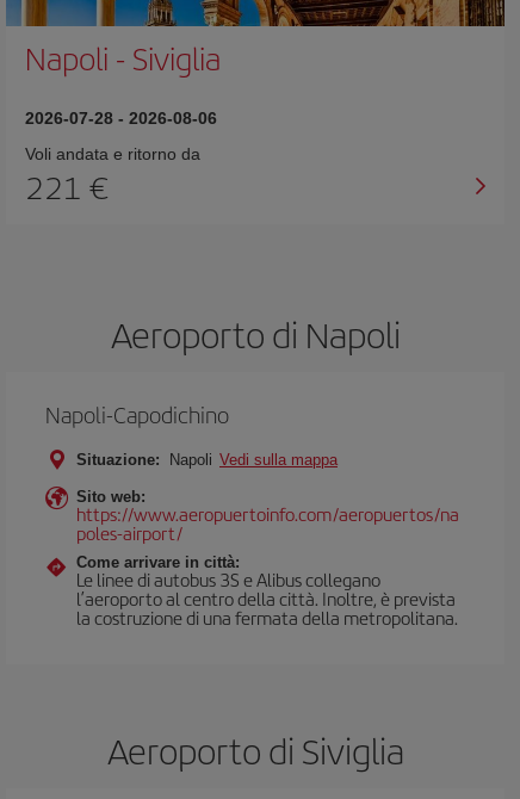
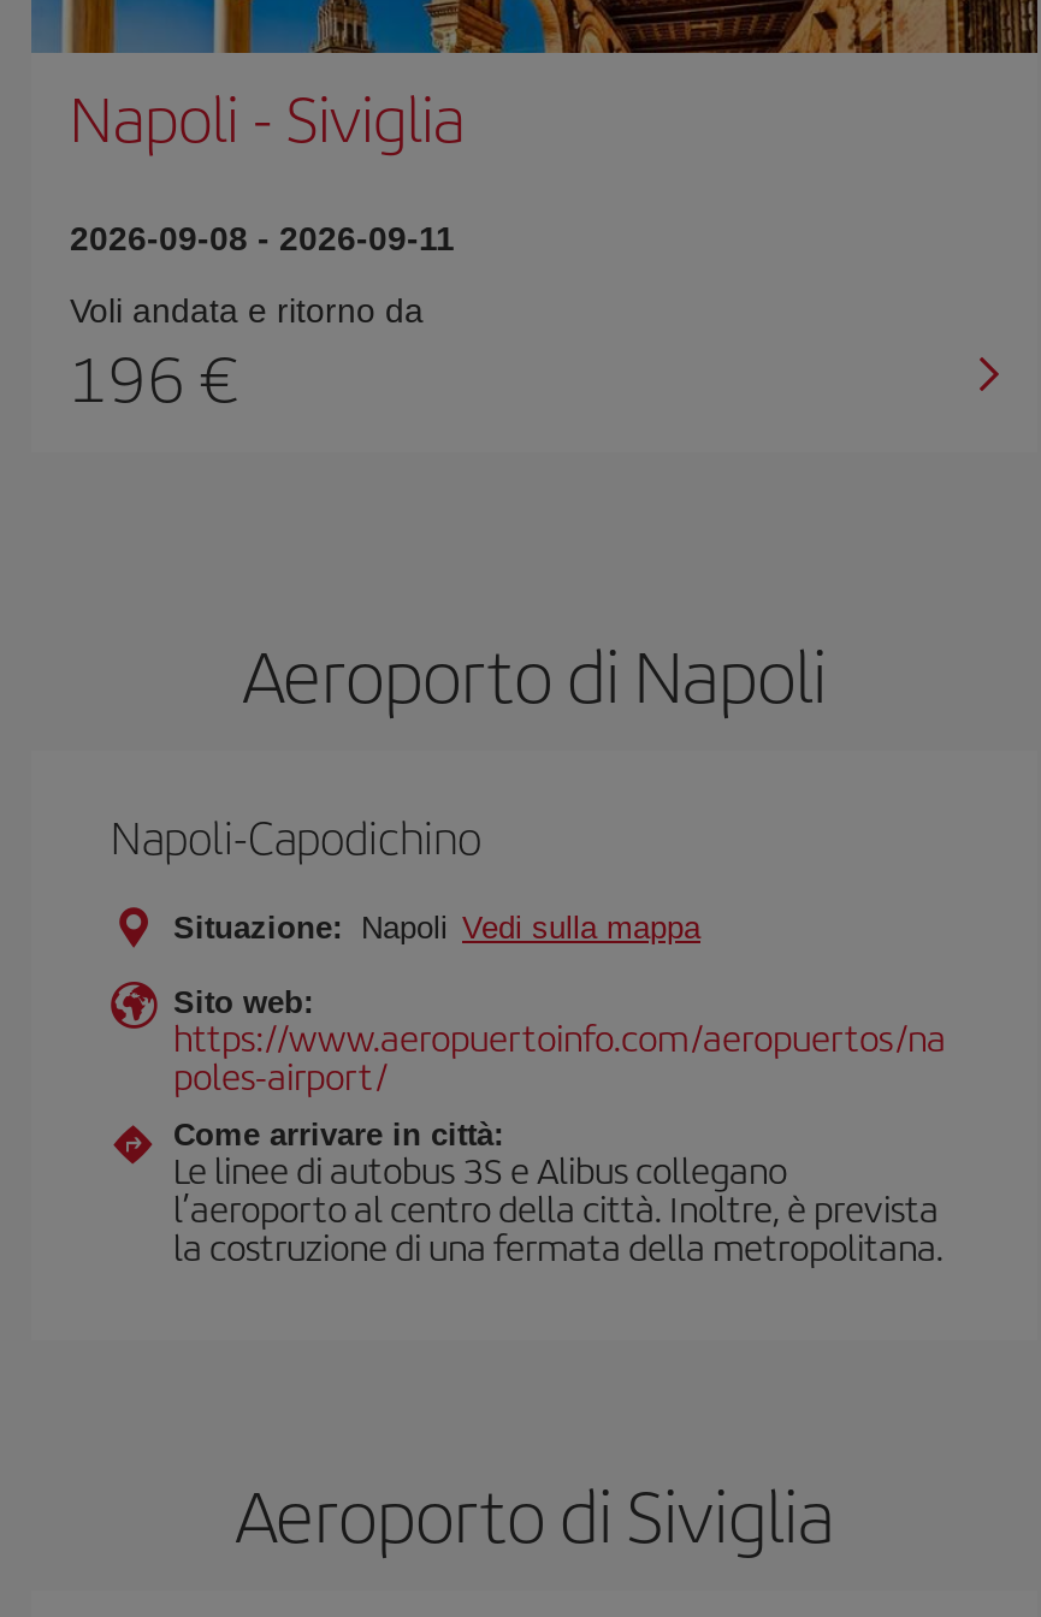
- 2026-07-28 - 2026-08-06
+ 2026-09-08 - 2026-09-11

- 221 €
+ 196 €
